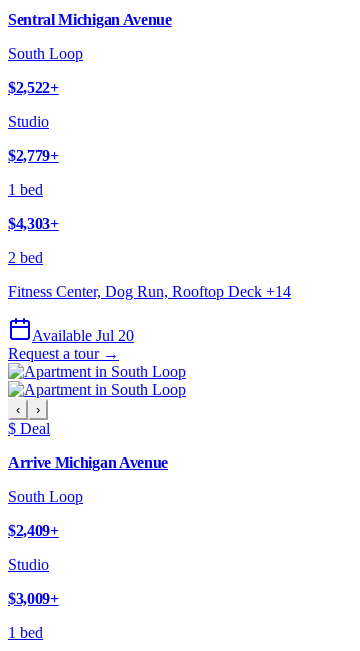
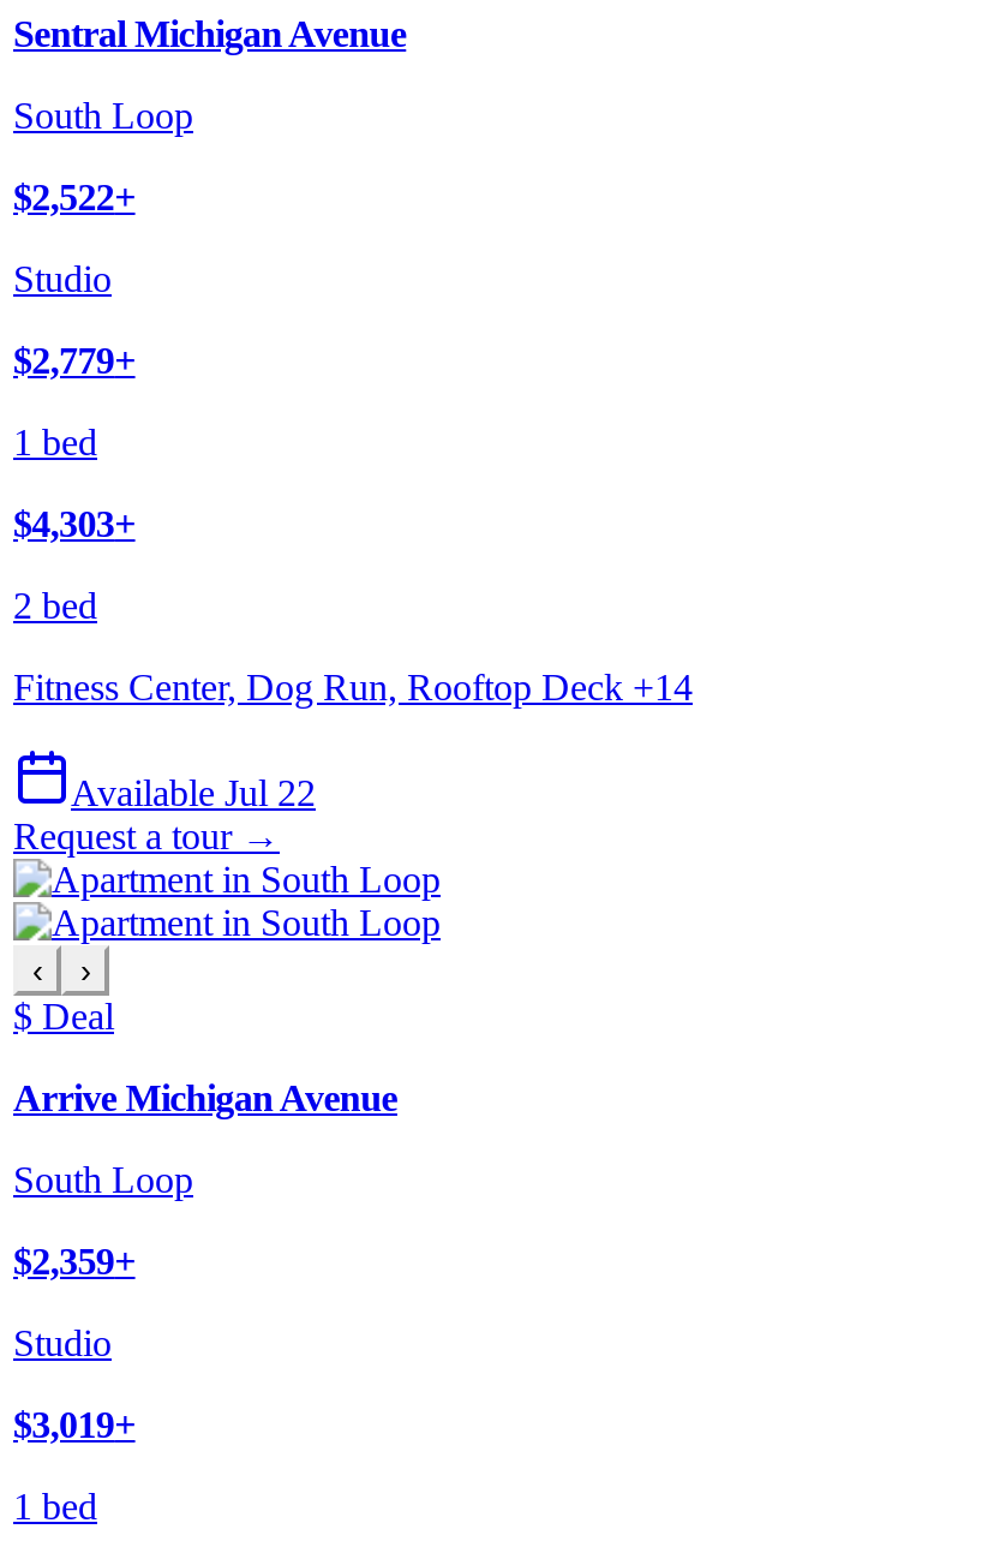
- Available Jul 20
+ Available Jul 22

- $2,409+
+ $2,359+

- $3,009+
+ $3,019+
